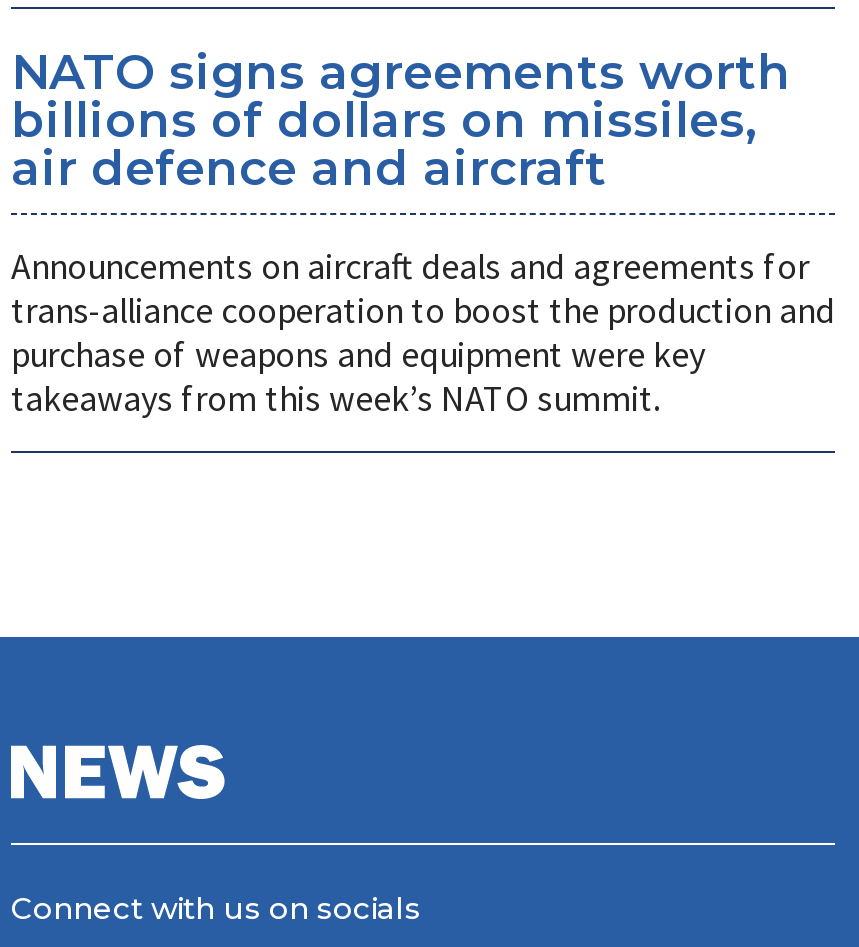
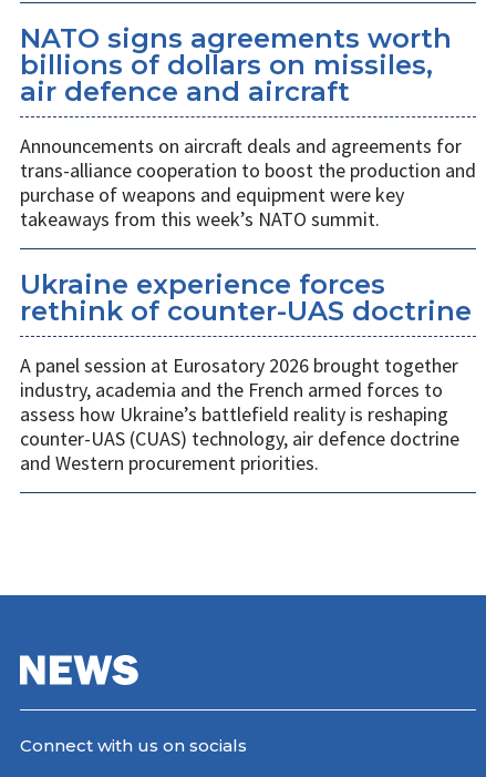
+ Ukraine experience forces
+ rethink of counter-UAS doctrine
+ A panel session at Eurosatory 2026 brought together
+ industry, academia and the French armed forces to
+ assess how Ukraine’s battlefield reality is reshaping
+ counter-UAS (CUAS) technology, air defence doctrine
+ and Western procurement priorities.
